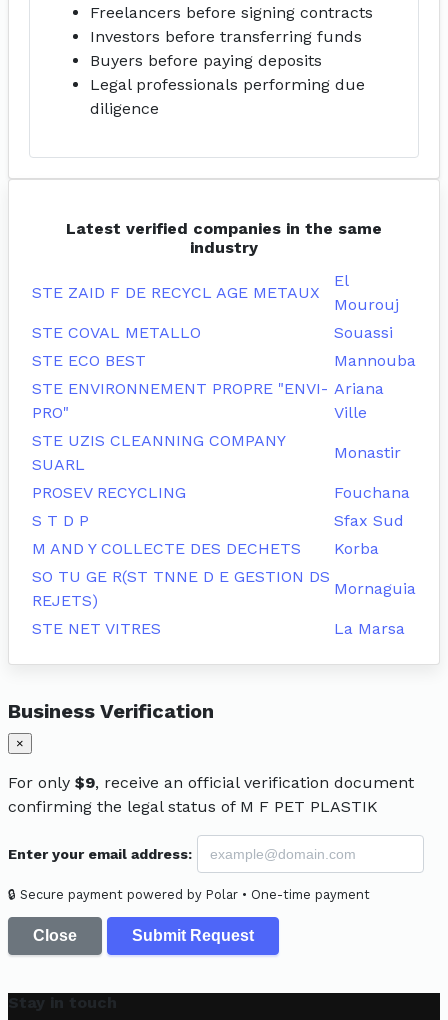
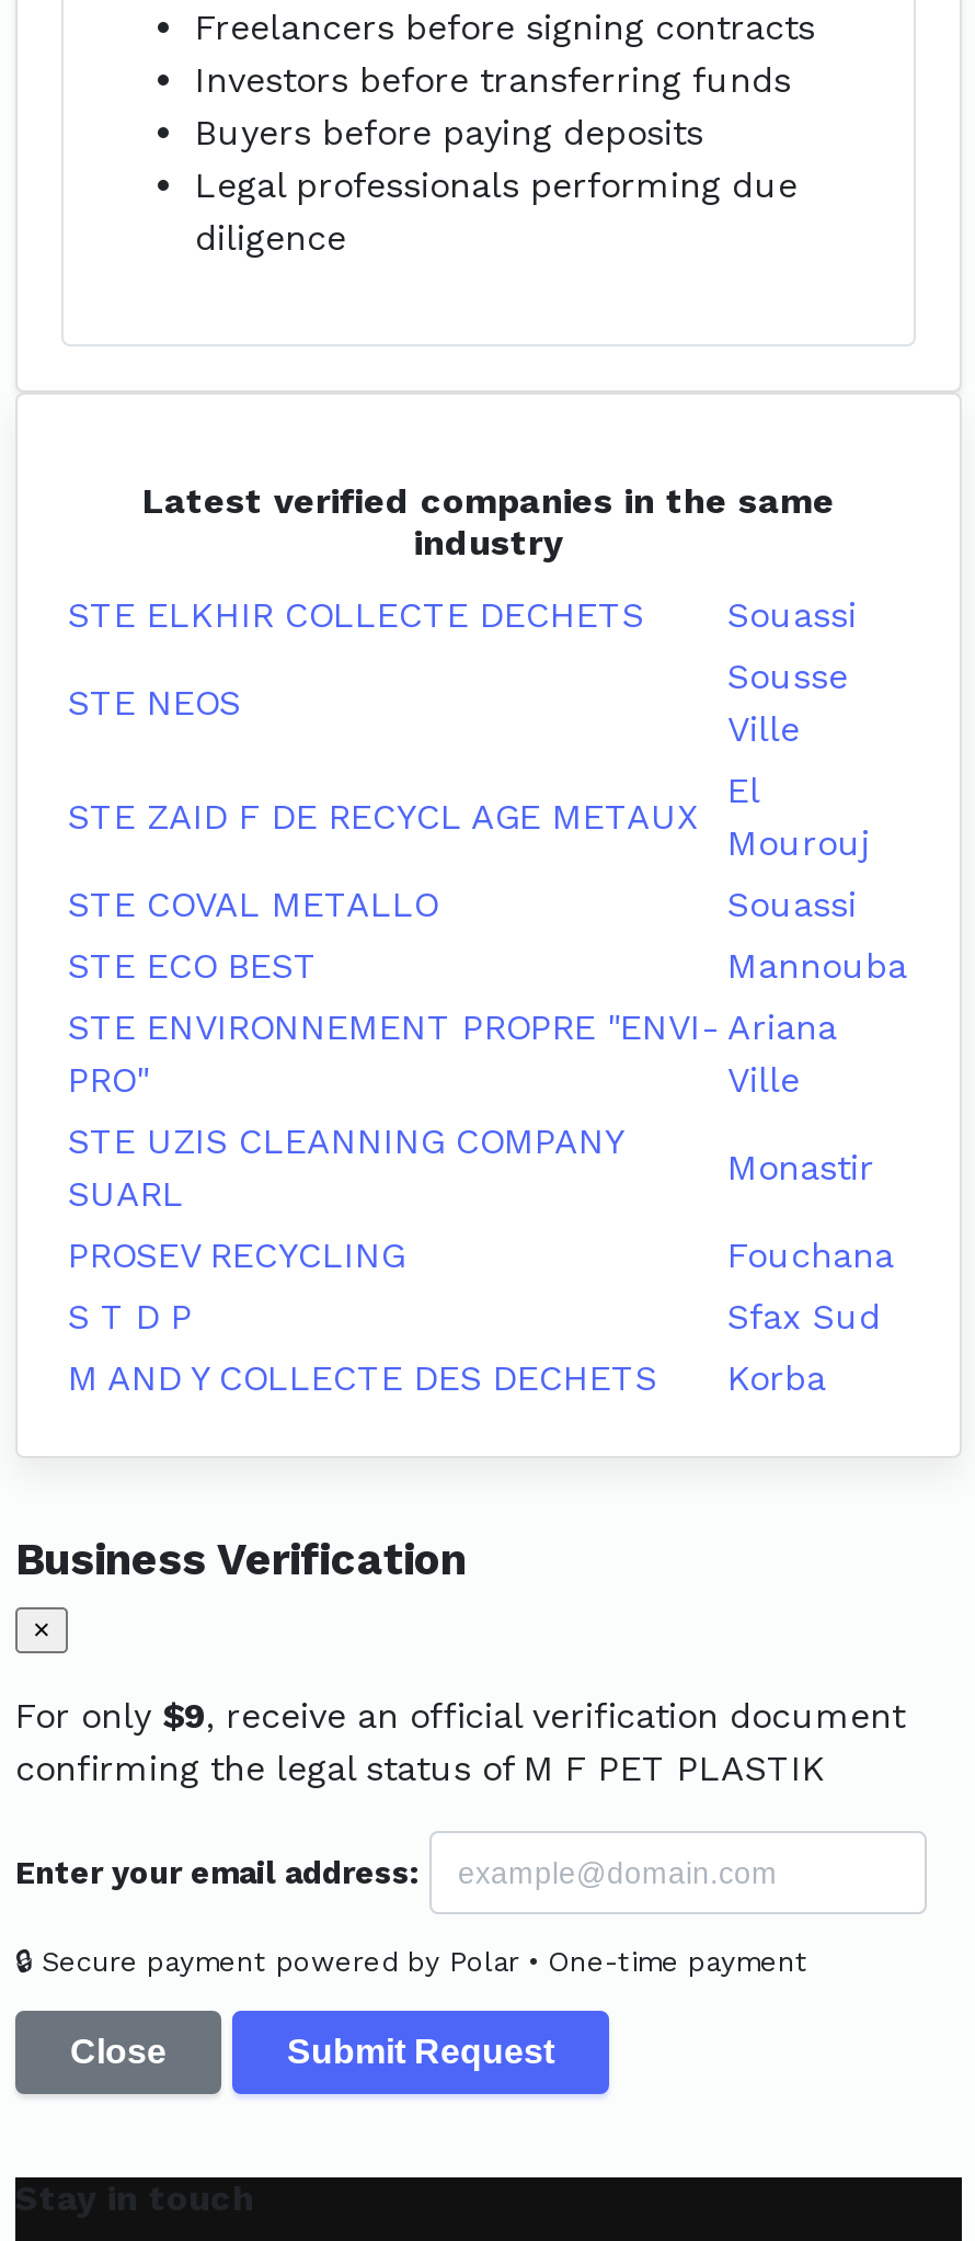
+ STE ELKHIR COLLECTE DECHETS
+ Souassi
+ STE NEOS

+ Sousse
+ Ville

moved down: STE ZAID F DE RECYCL AGE METAUX | El | Mourouj | ... | M AND Y COLLECTE DES DECHETS | Korba

- SO TU GE R(ST TNNE D E GESTION DS
- REJETS)

- Mornaguia
- STE NET VITRES
- La Marsa
